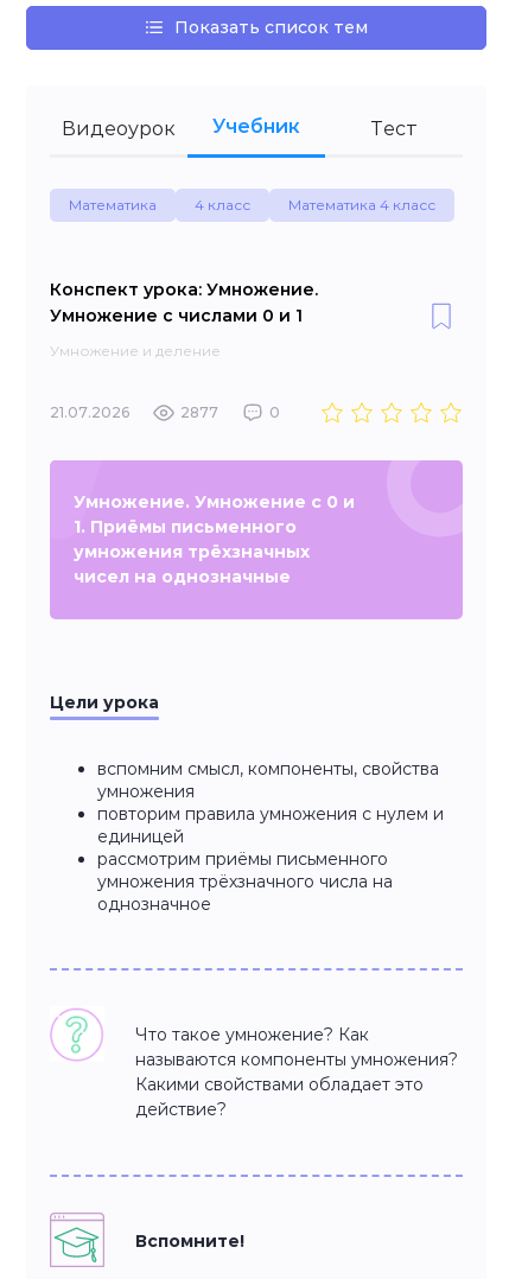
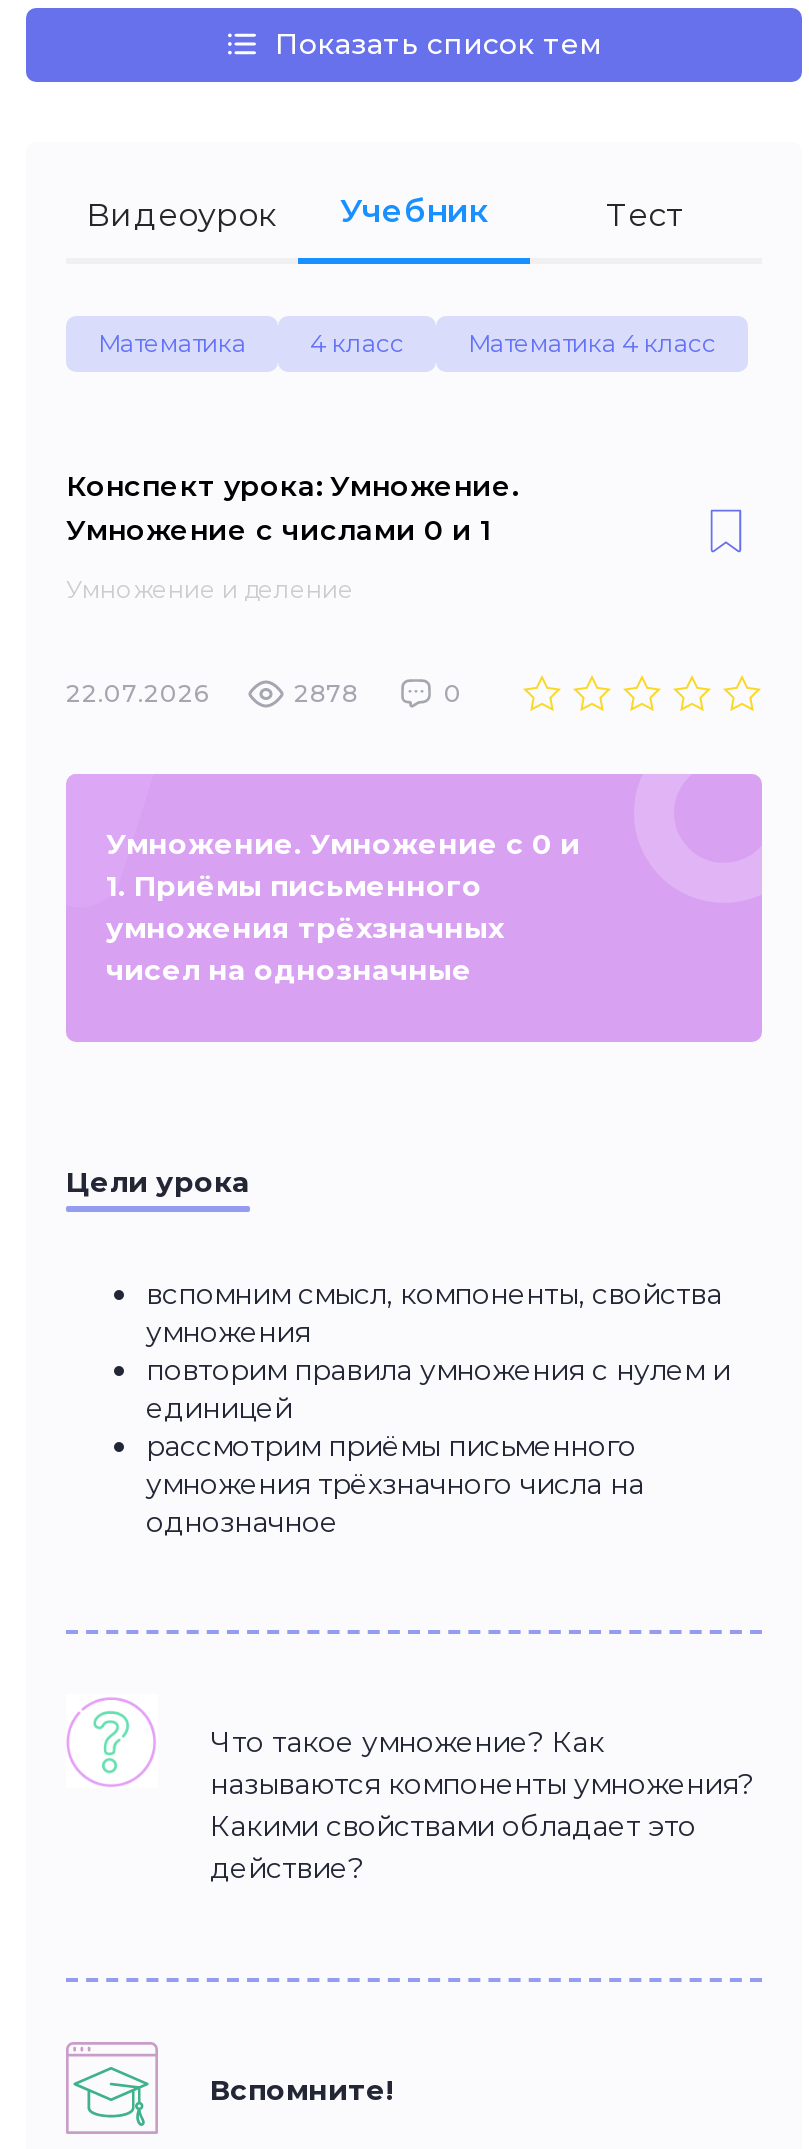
- 21.07.2026
+ 22.07.2026

- 2877
+ 2878
